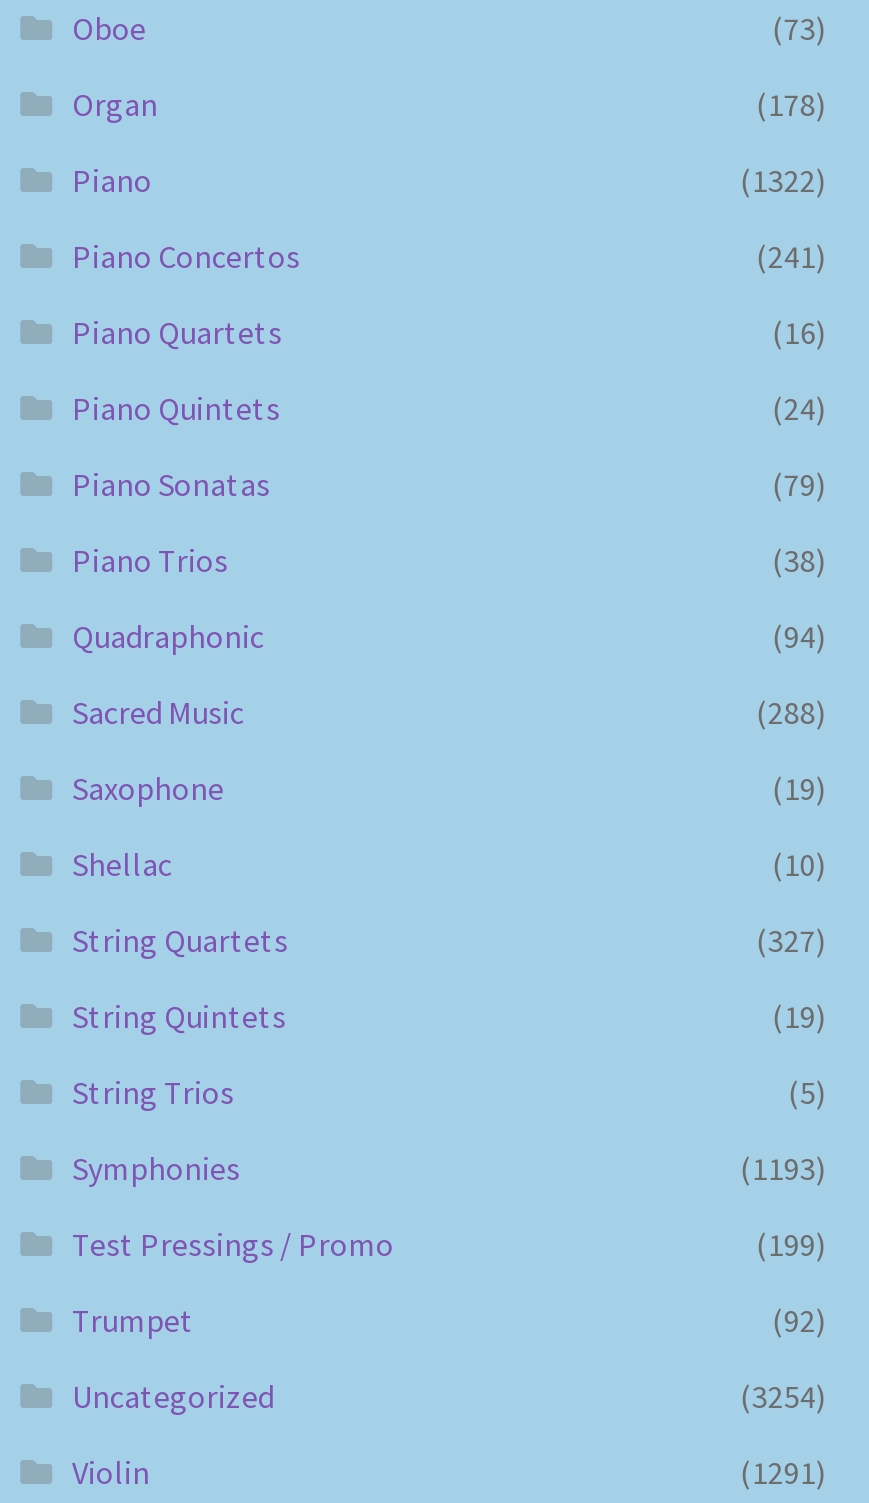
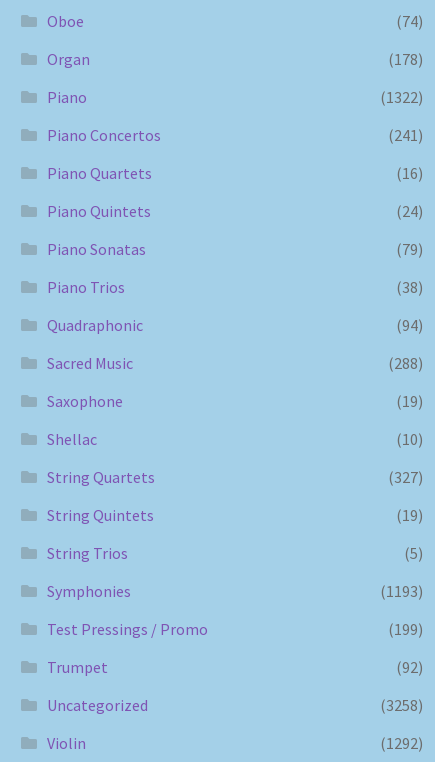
- (73)
+ (74)

- (3254)
+ (3258)

- (1291)
+ (1292)
